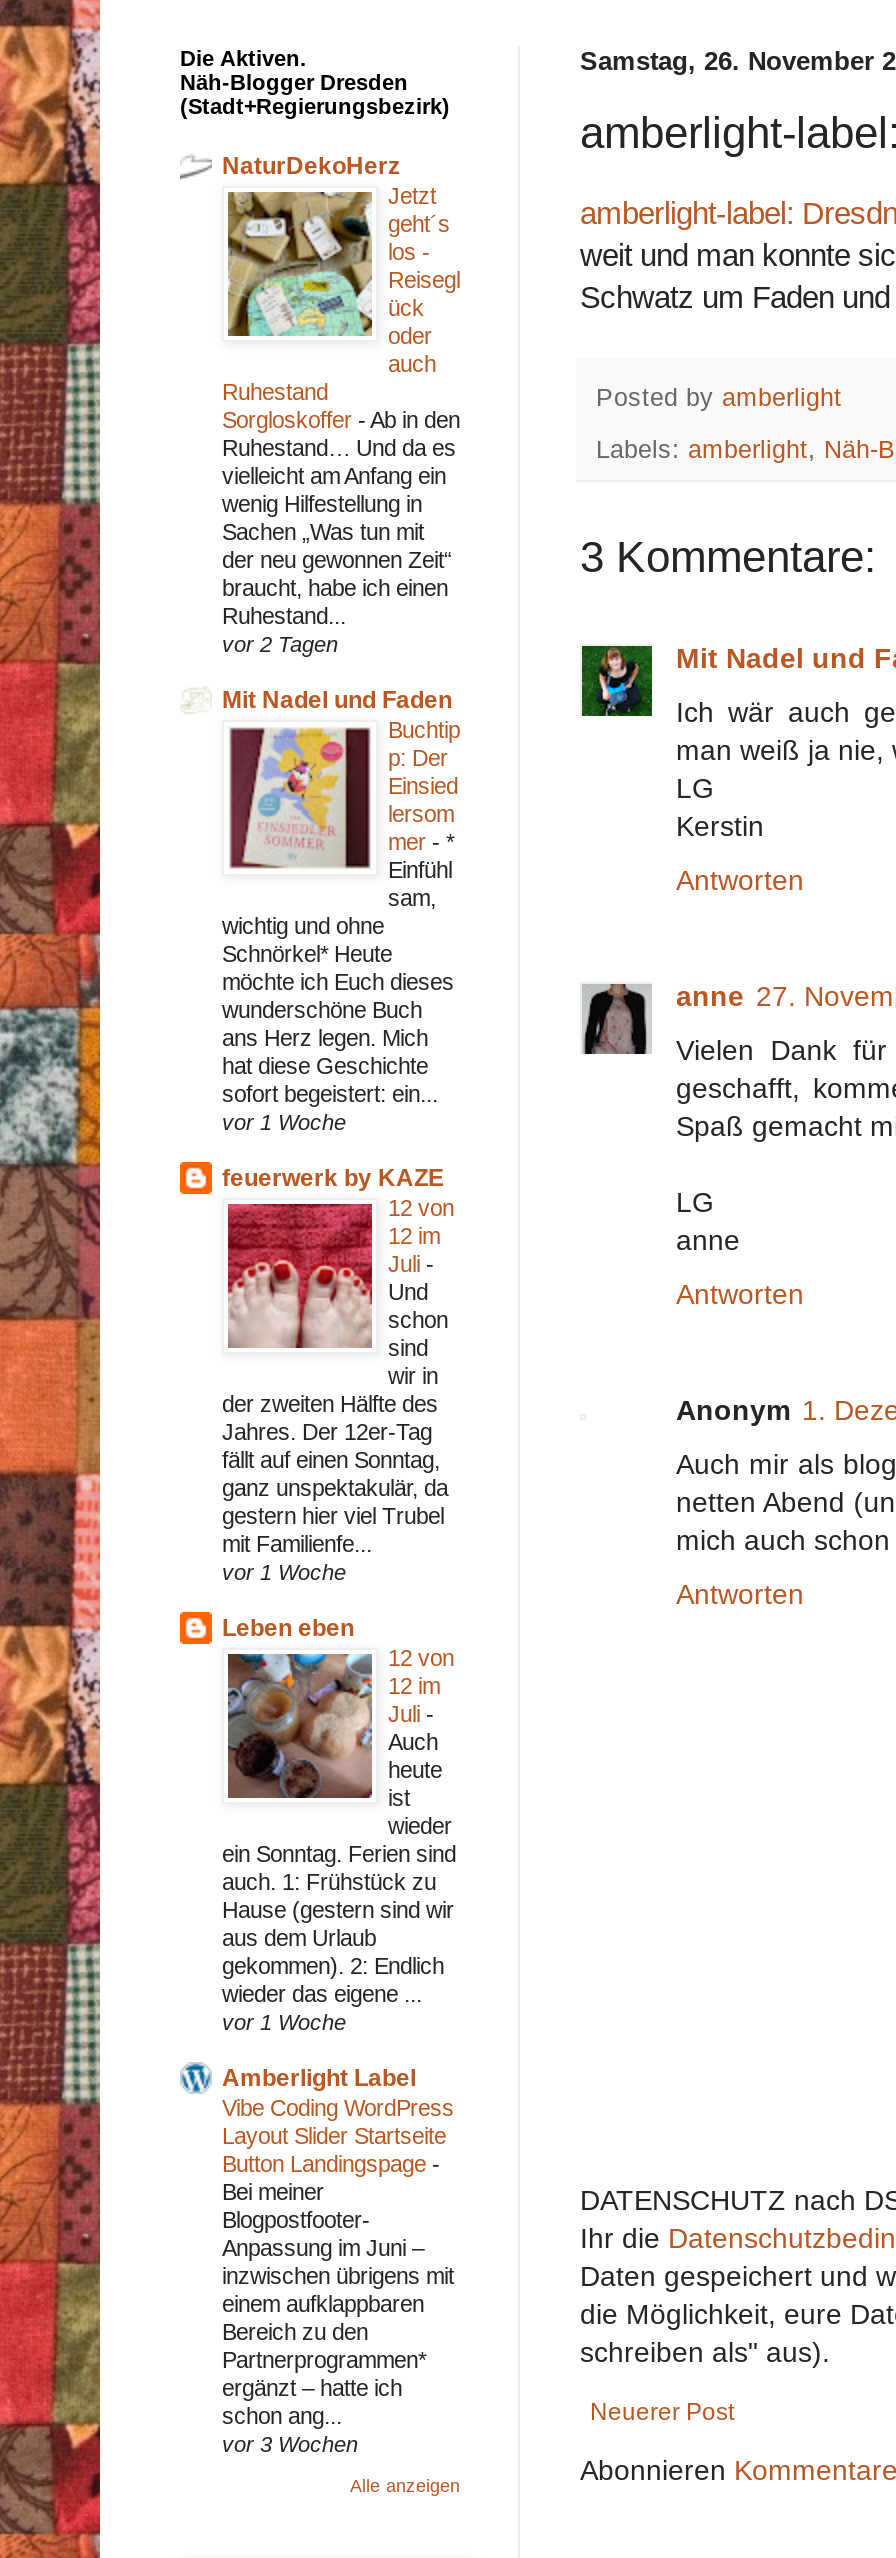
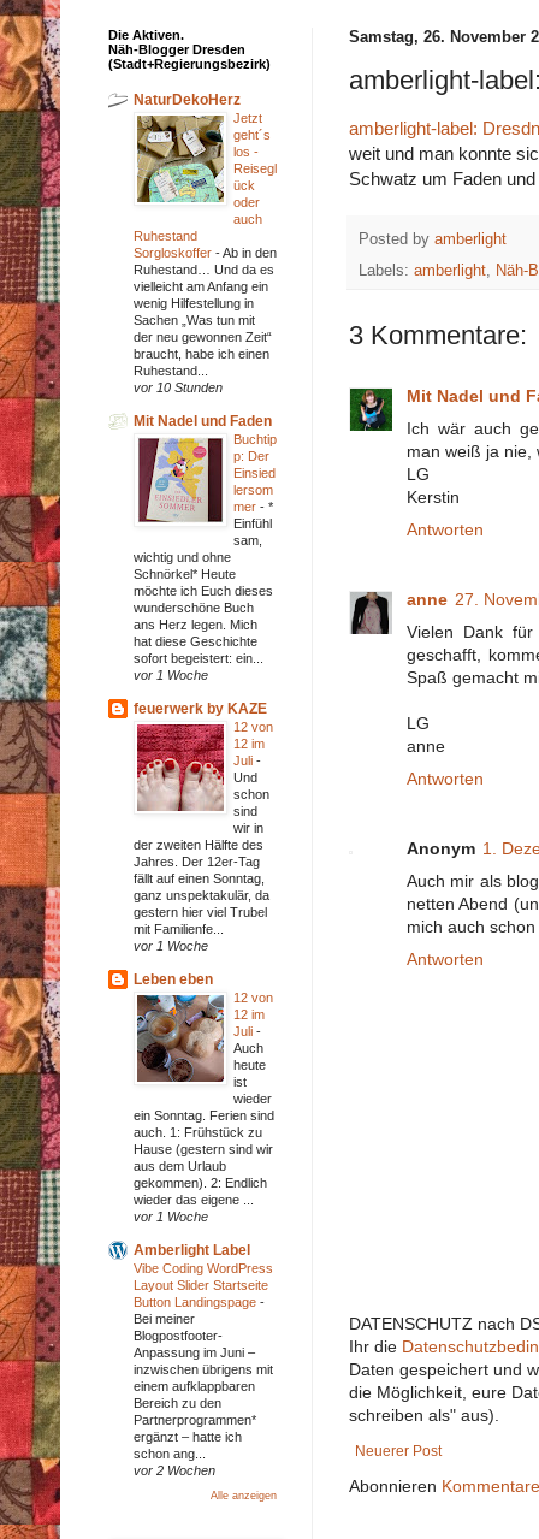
- vor 2 Tagen
+ vor 10 Stunden

- vor 3 Wochen
+ vor 2 Wochen
